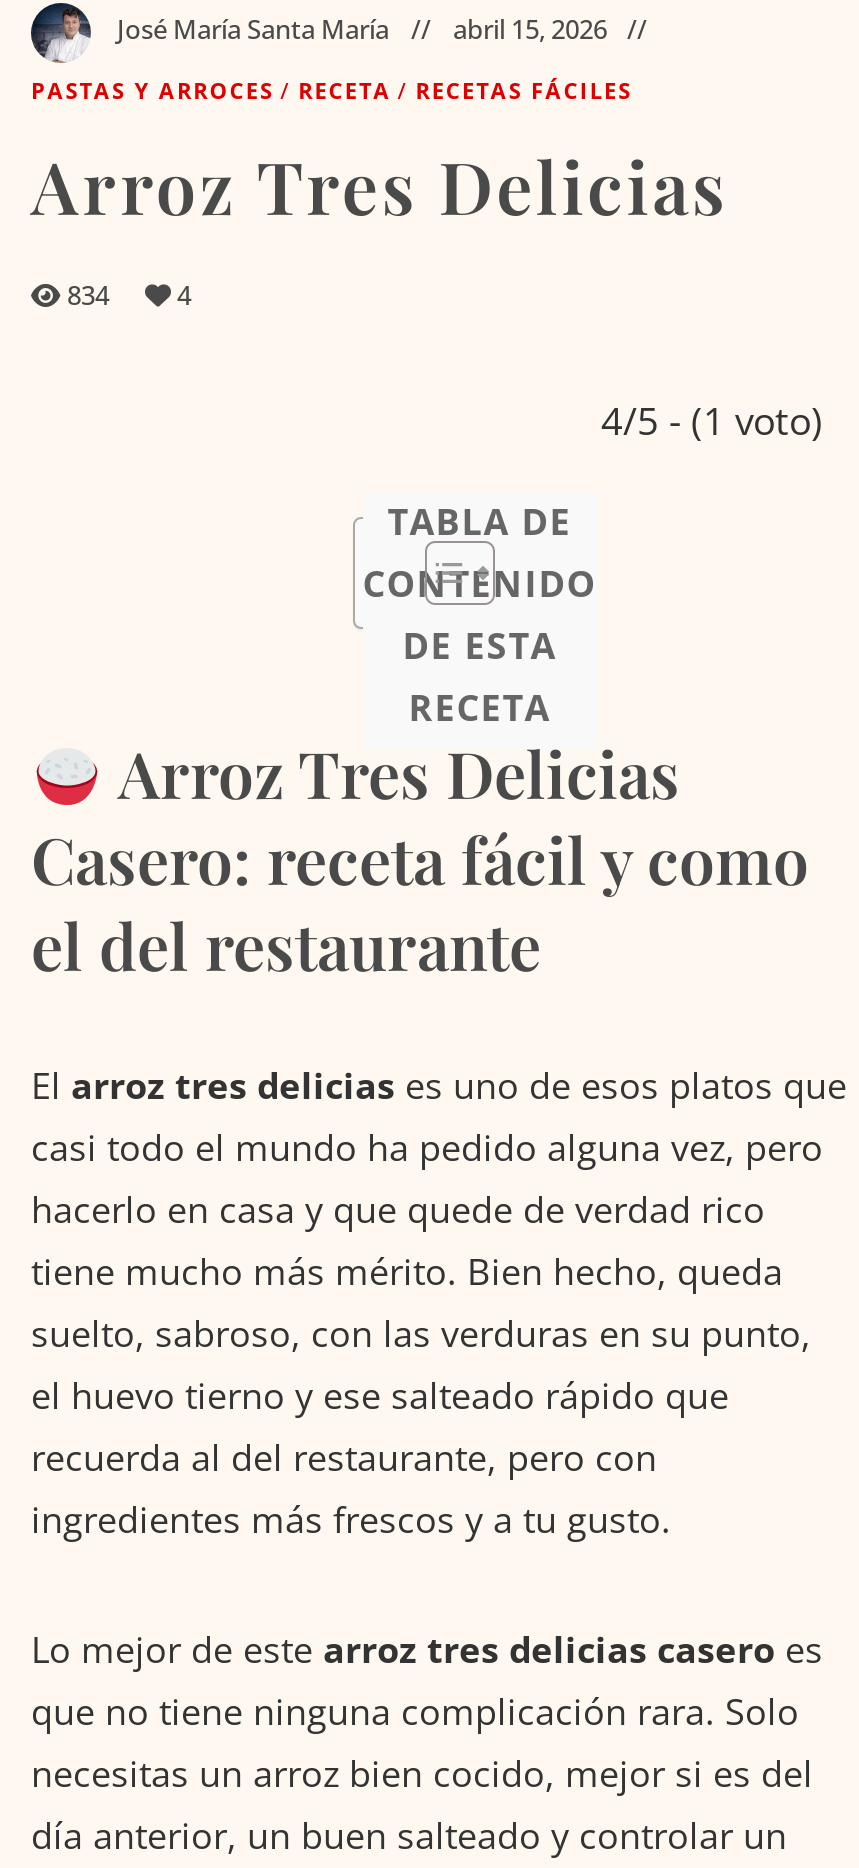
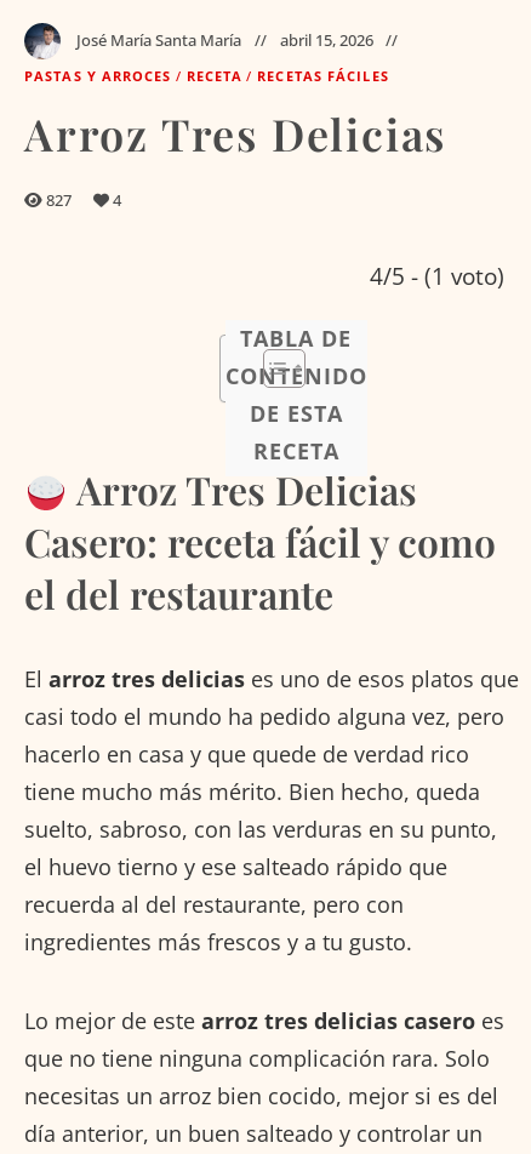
- 834 4
+ 827 4
